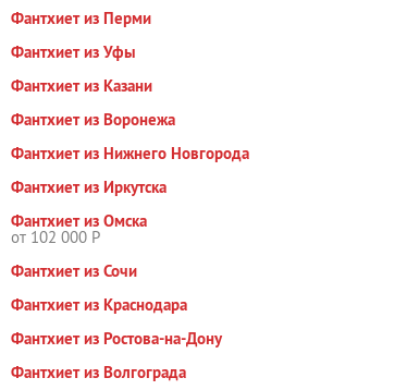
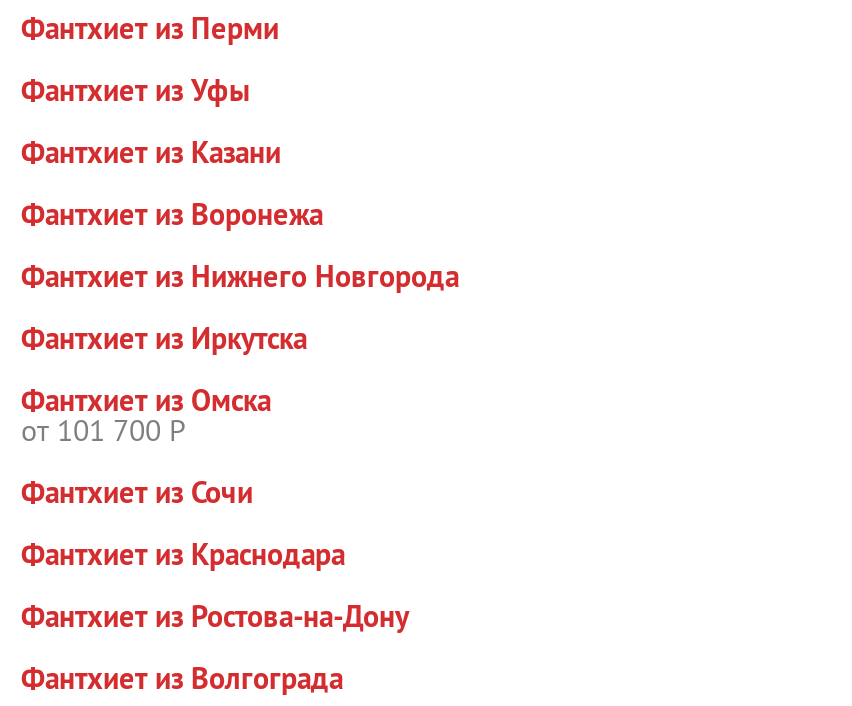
- от 102 000 Р
+ от 101 700 Р
